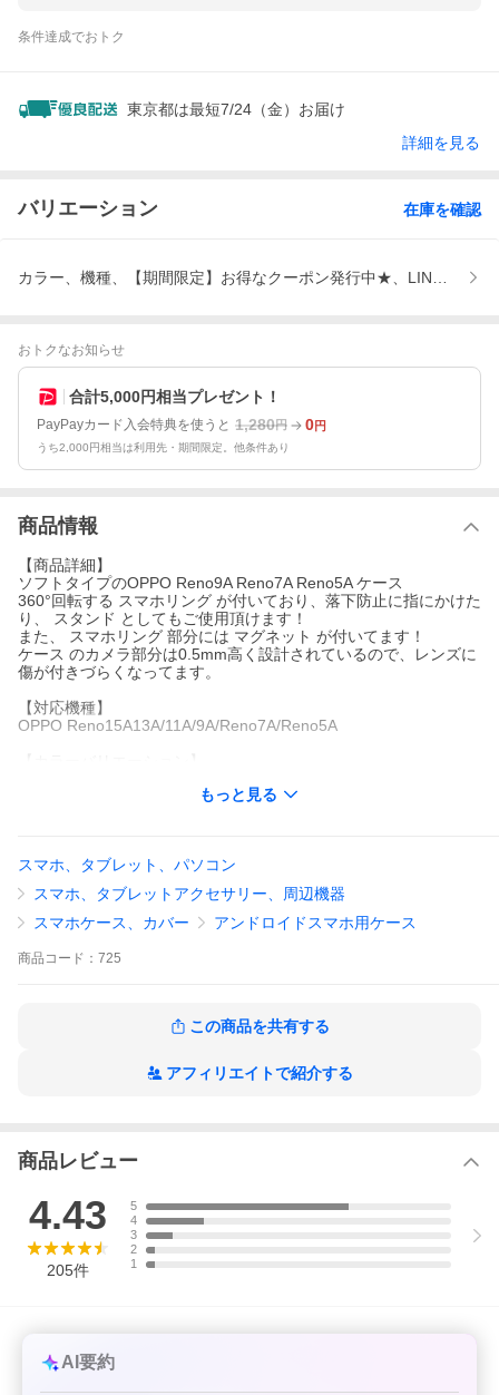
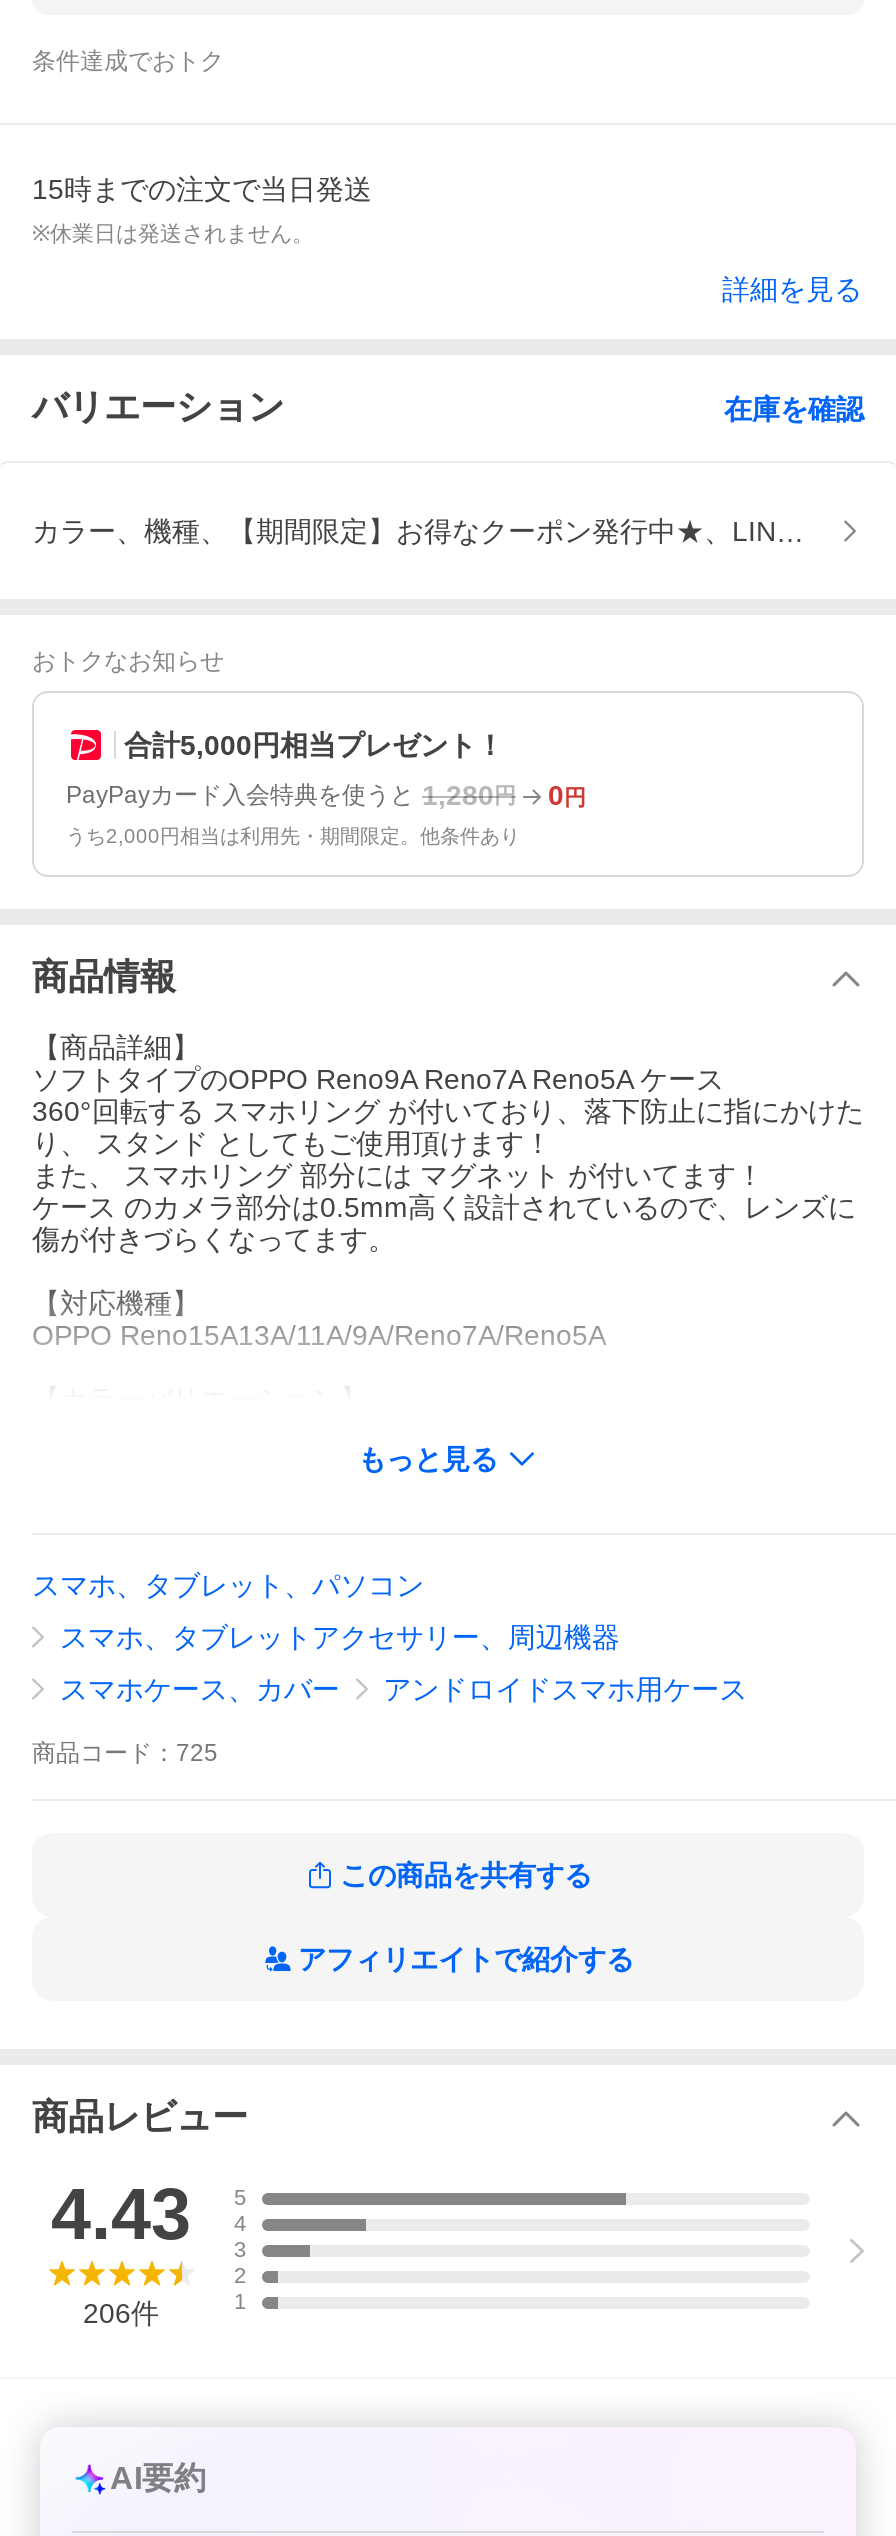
- 東京都は最短7/24（金）お届け
+ 15時までの注文で当日発送
+ ※休業日は発送されません。

- 205件
+ 206件
